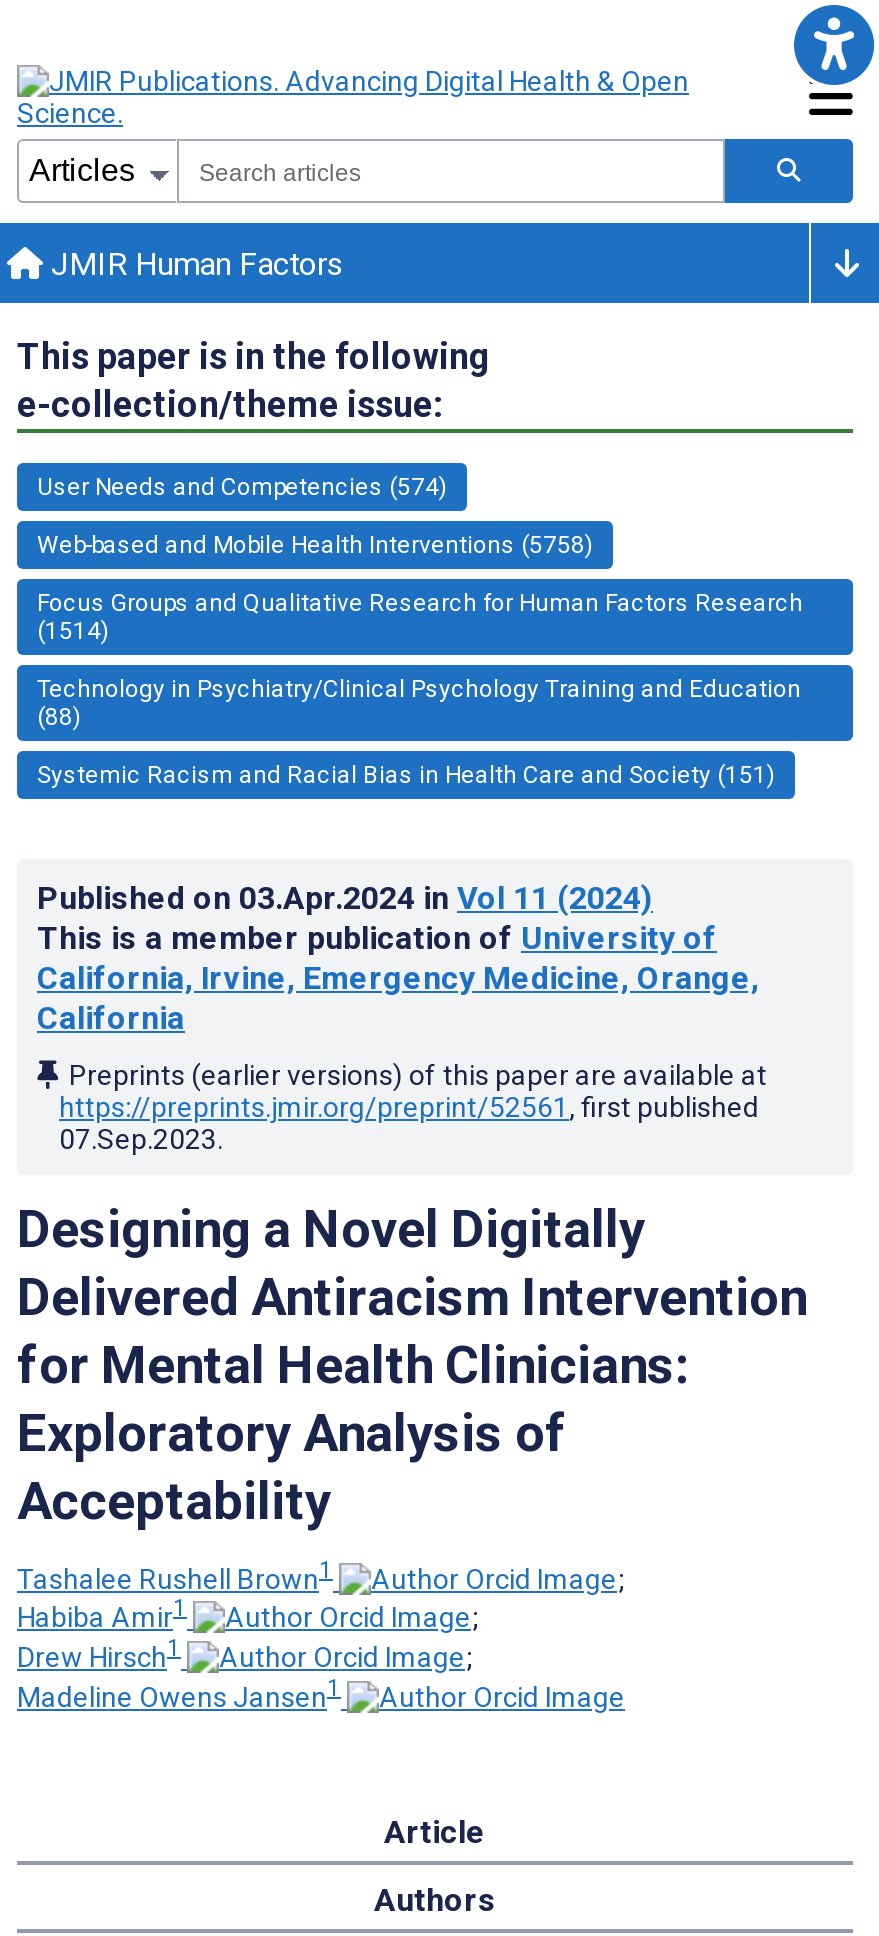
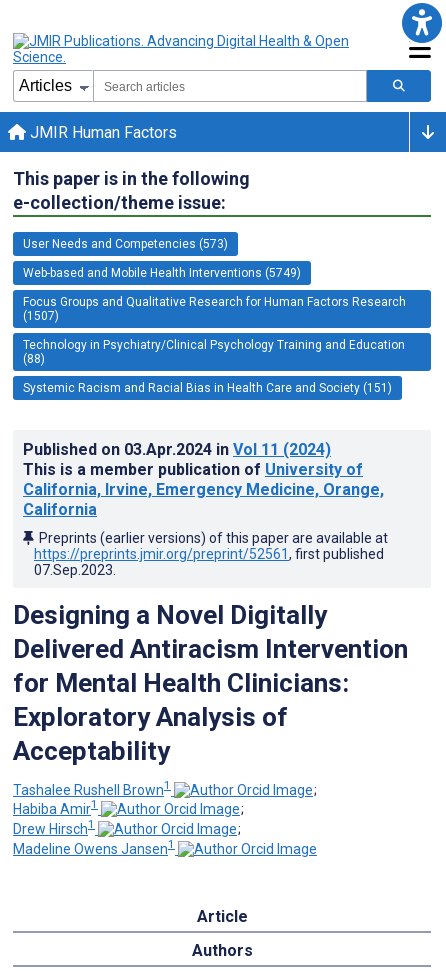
- User Needs and Competencies (574)
+ User Needs and Competencies (573)

- Web-based and Mobile Health Interventions (5758)
+ Web-based and Mobile Health Interventions (5749)

- (1514)
+ (1507)
